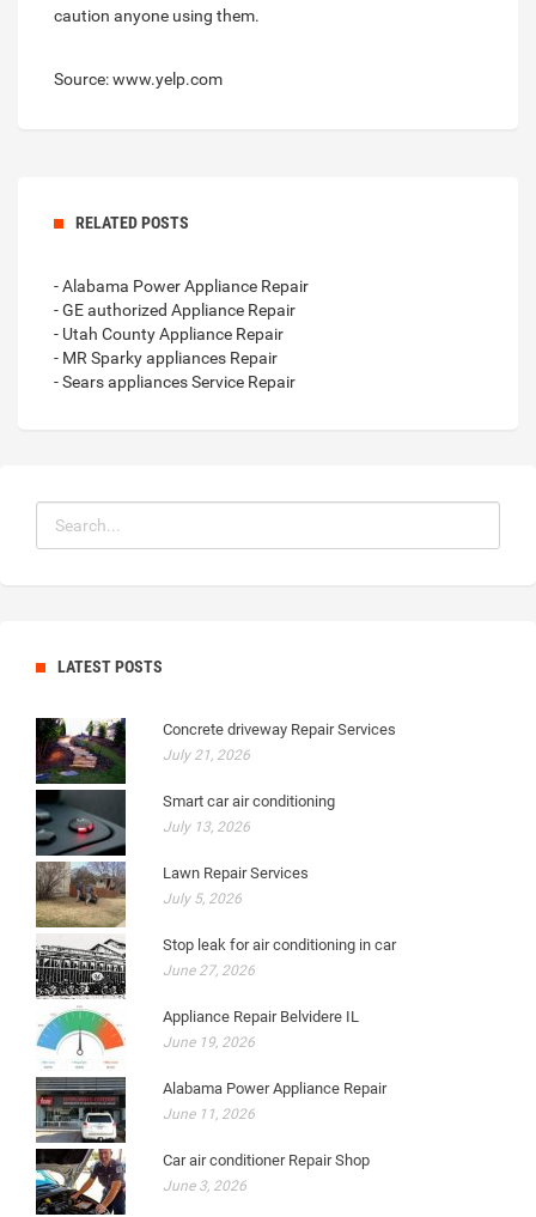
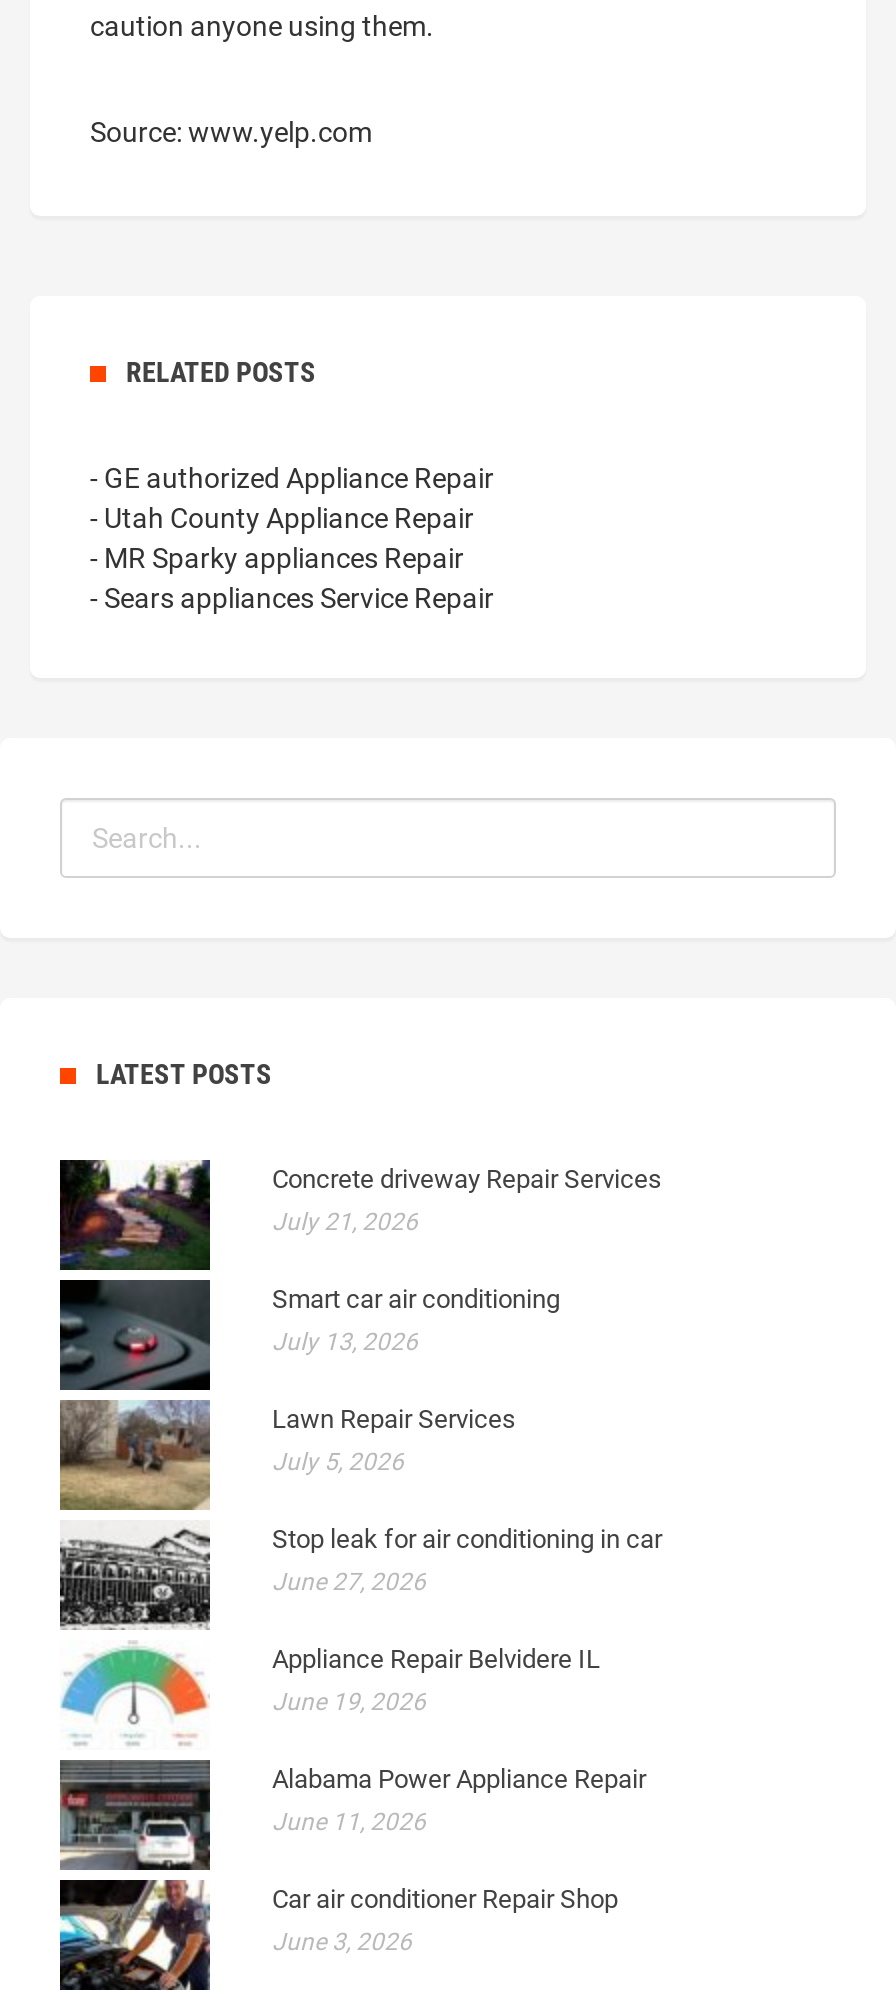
- - Alabama Power Appliance Repair
